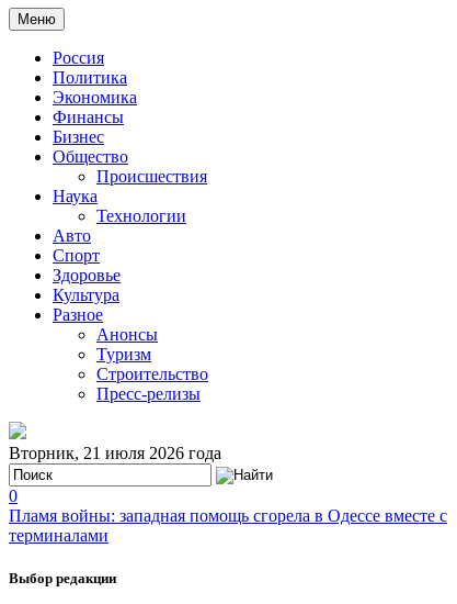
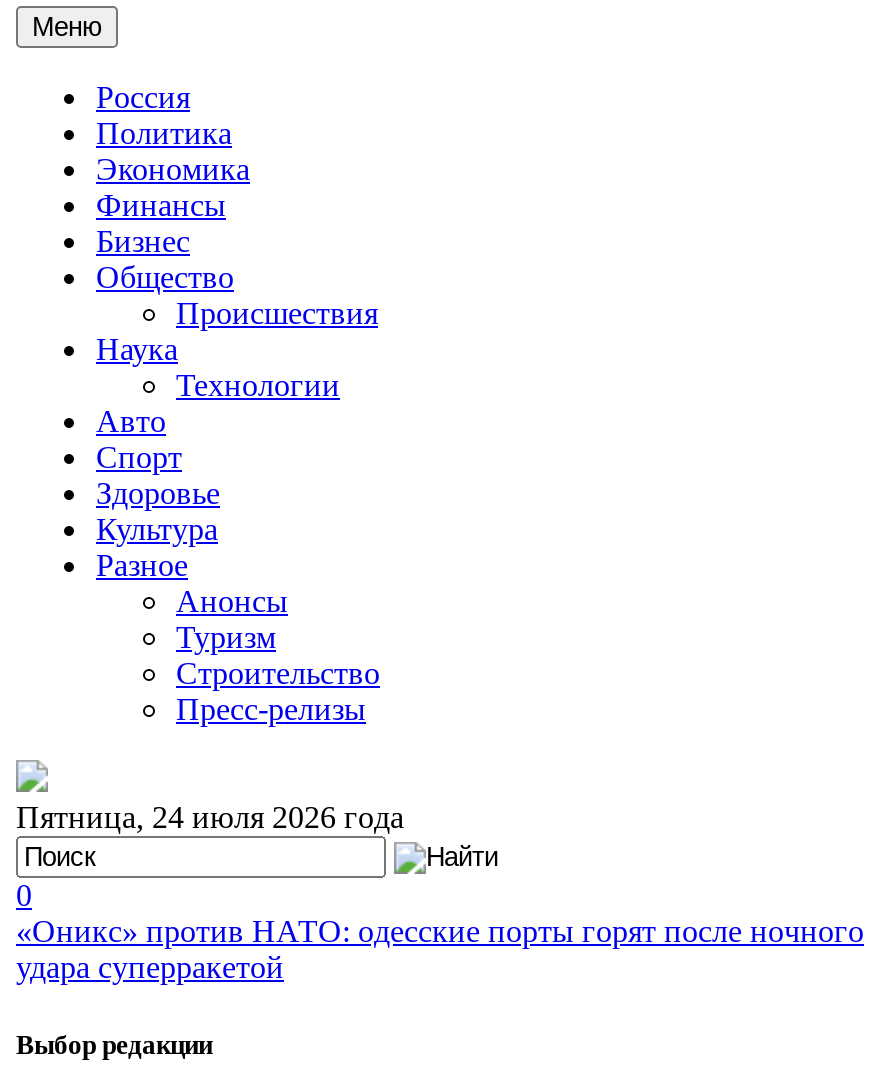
- Вторник, 21 июля 2026 года
+ Пятница, 24 июля 2026 года

- Пламя войны: западная помощь сгорела в Одессе вместе с
- терминалами
+ «Оникс» против НАТО: одесские порты горят после ночного
+ удара суперракетой
